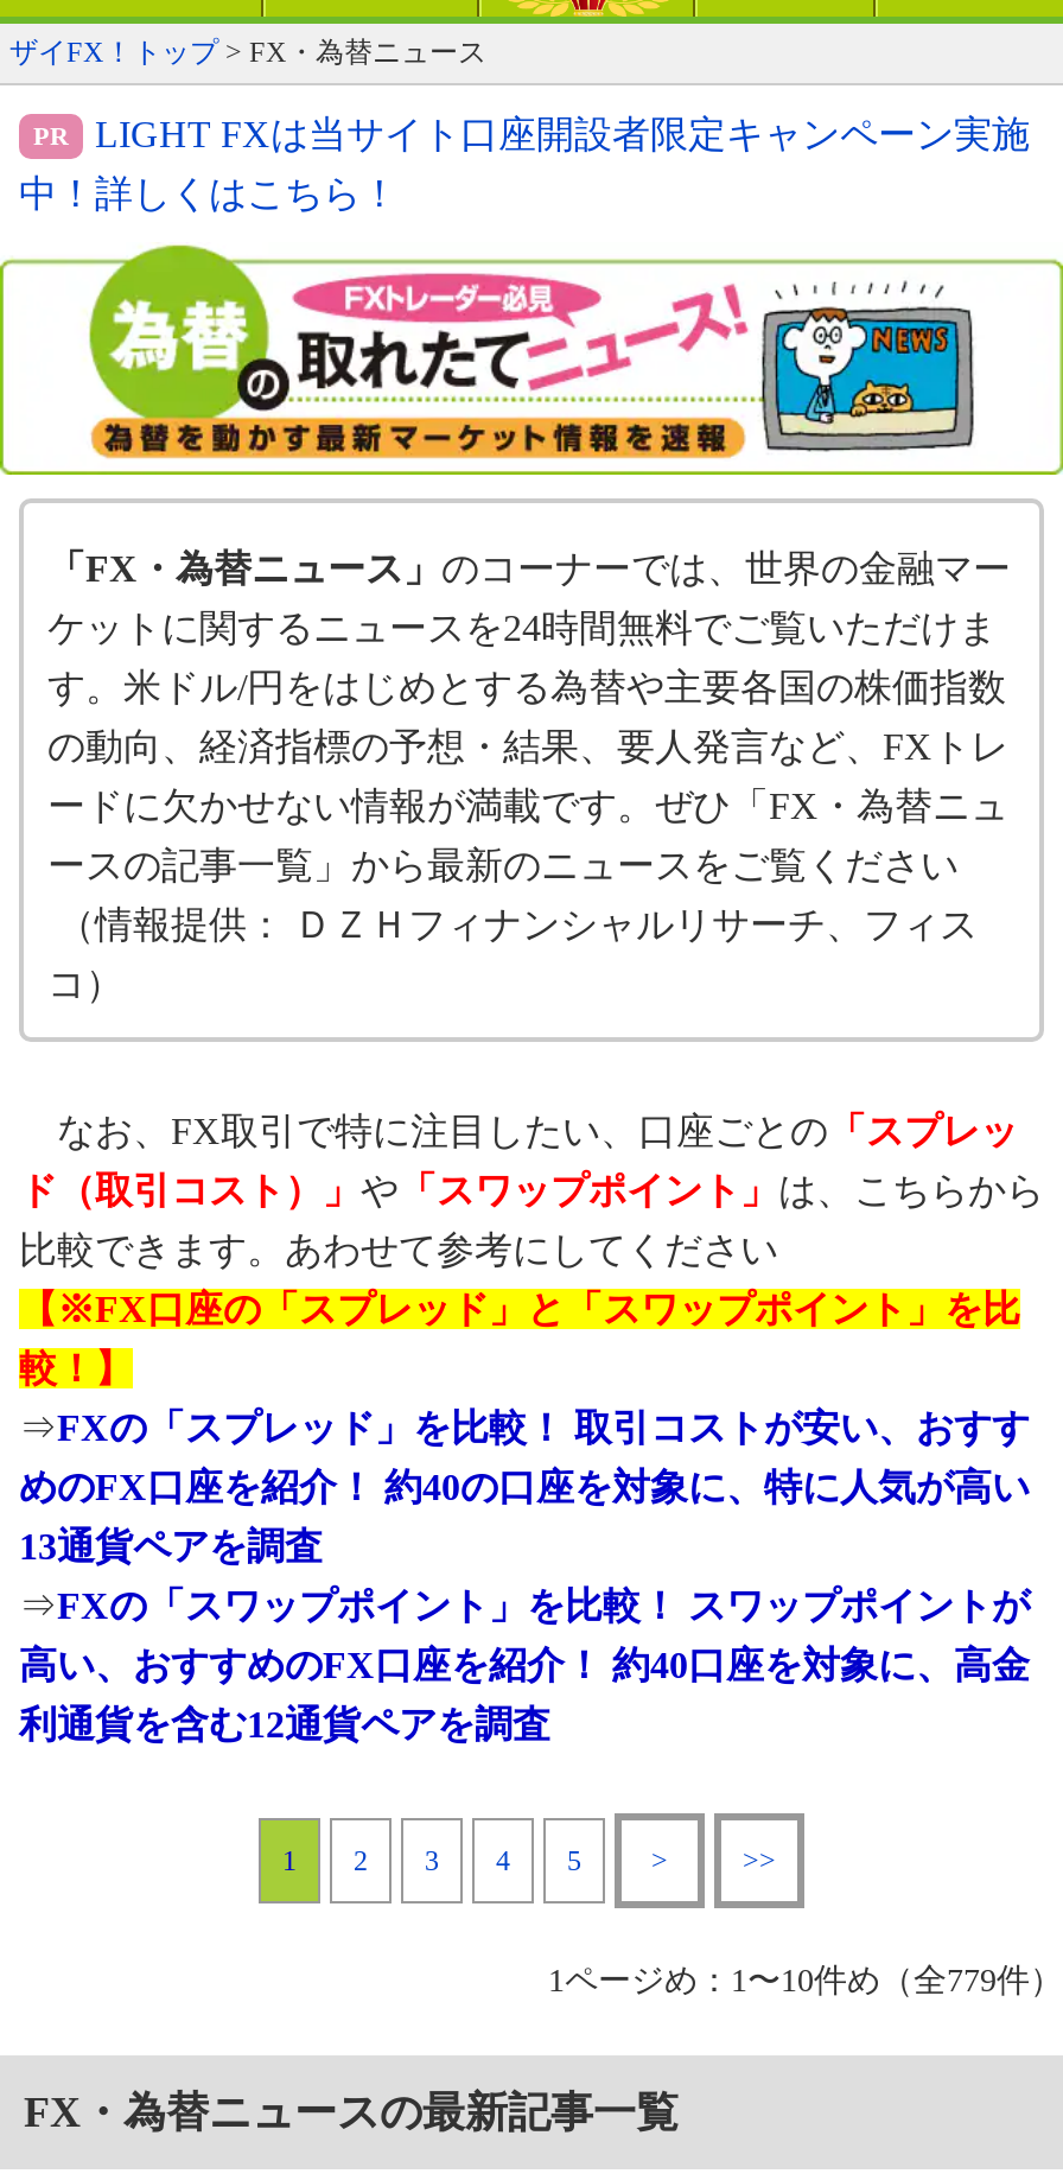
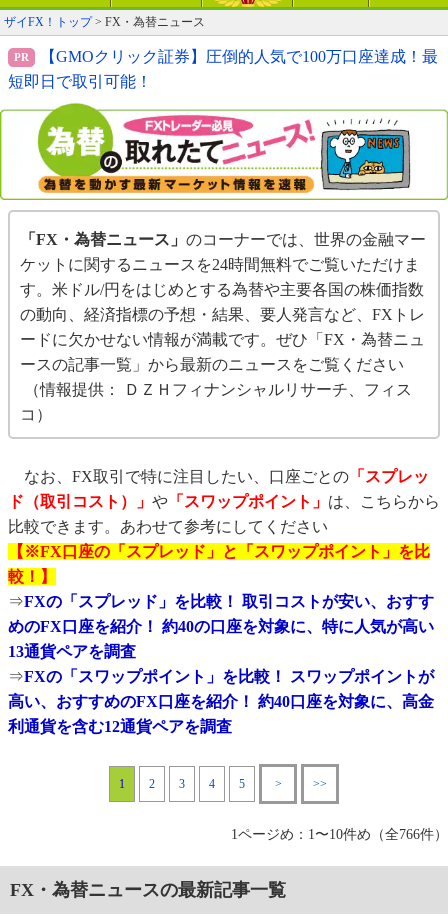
- LIGHT FXは当サイト口座開設者限定キャンペーン実施
+ 【GMOクリック証券】圧倒的人気で100万口座達成！最

- 中！詳しくはこちら！
+ 短即日で取引可能！

- 1ページめ：1〜10件め（全779件）
+ 1ページめ：1〜10件め（全766件）
